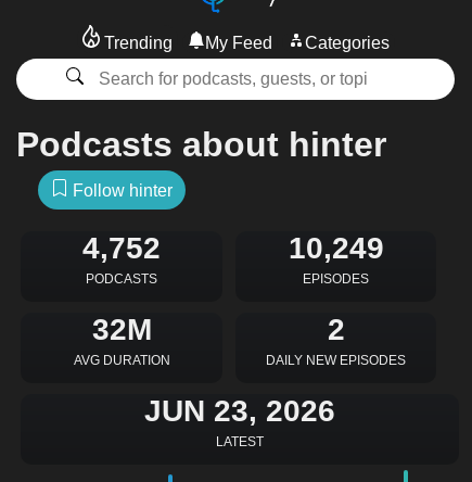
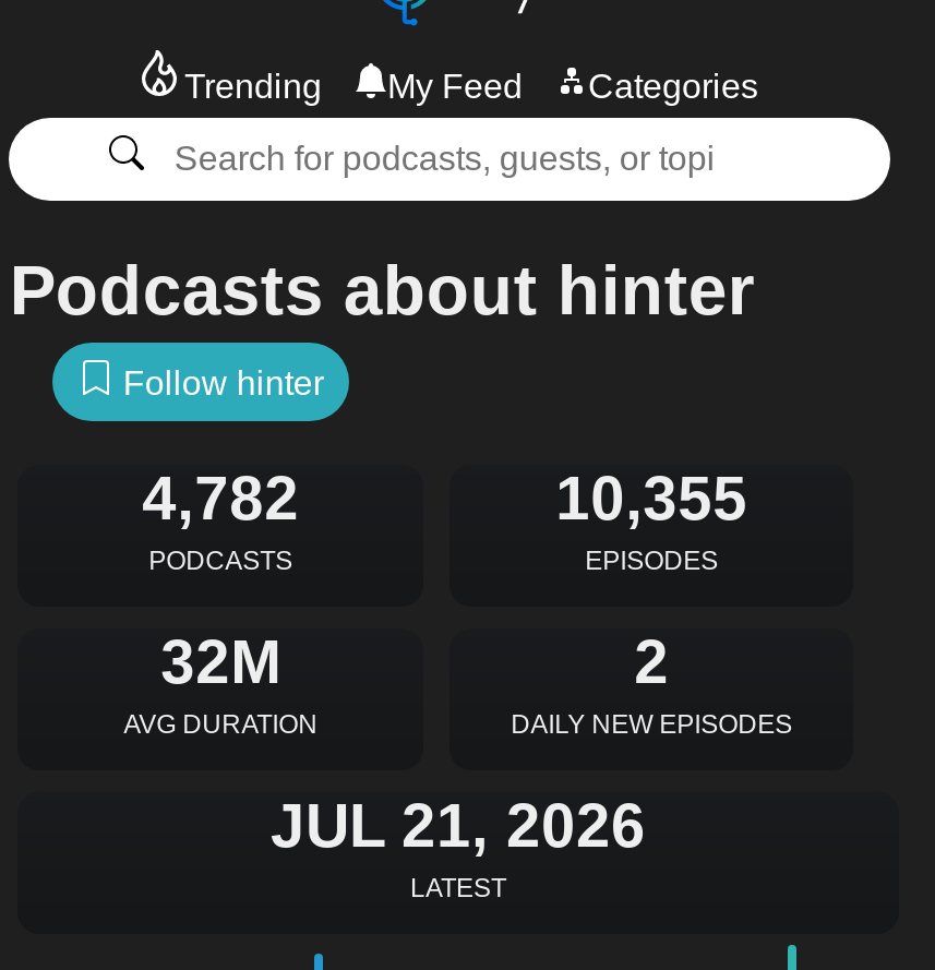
- 4,752
+ 4,782

- 10,249
+ 10,355

- JUN 23, 2026
+ JUL 21, 2026
